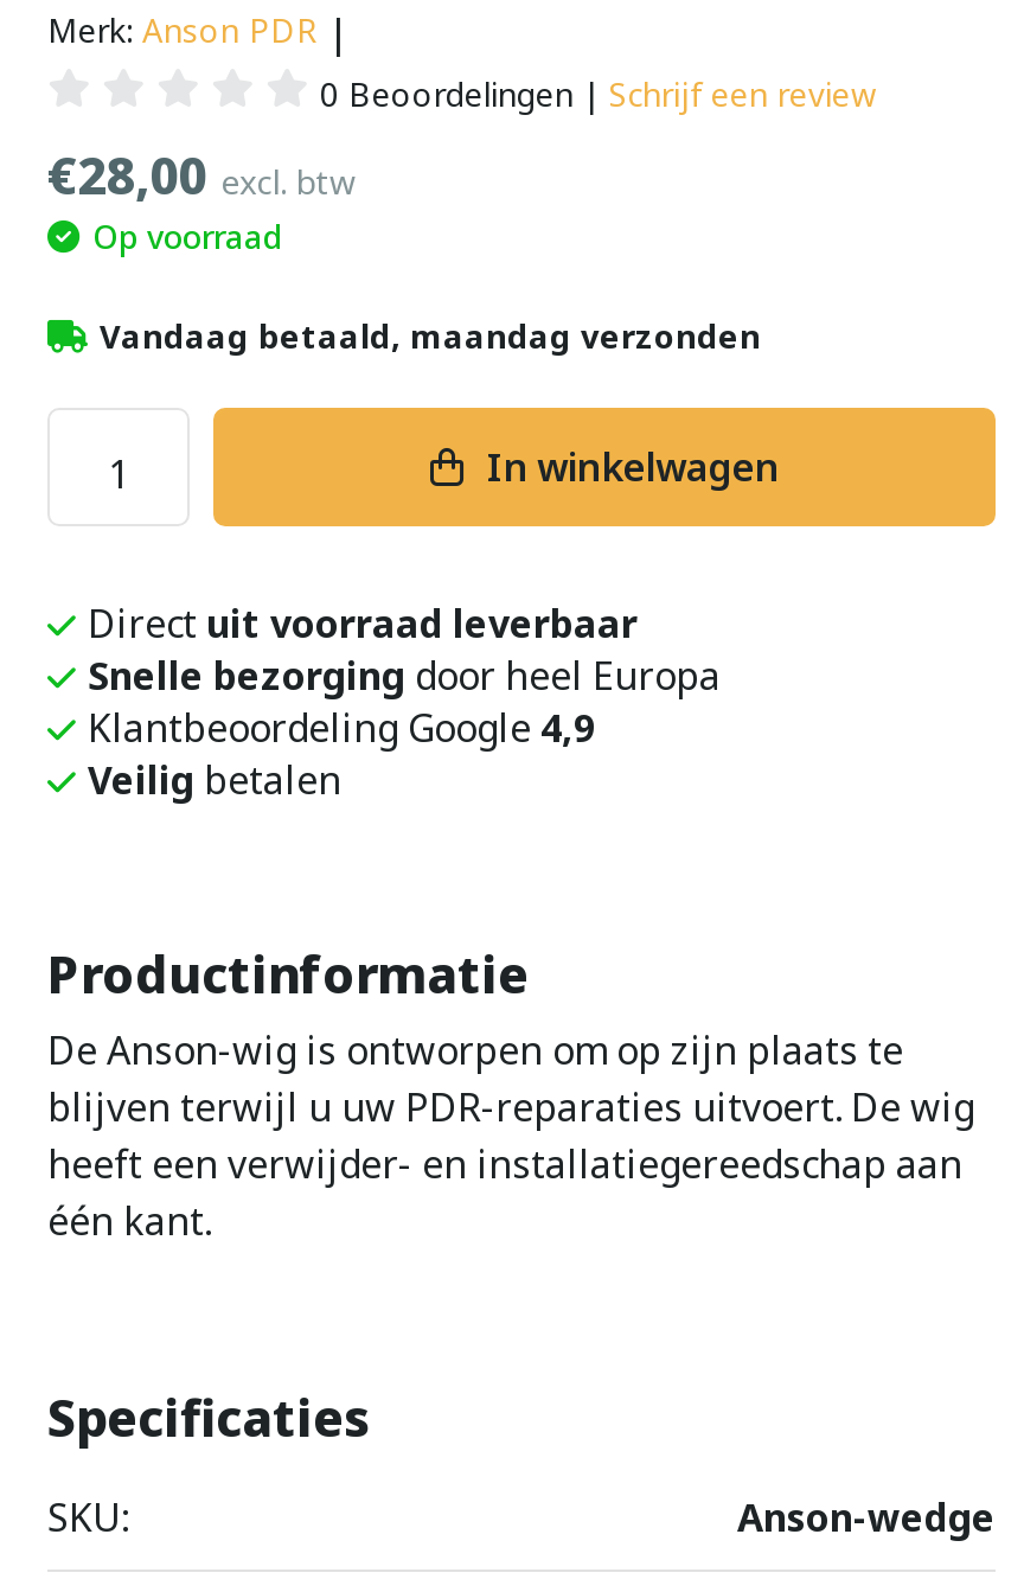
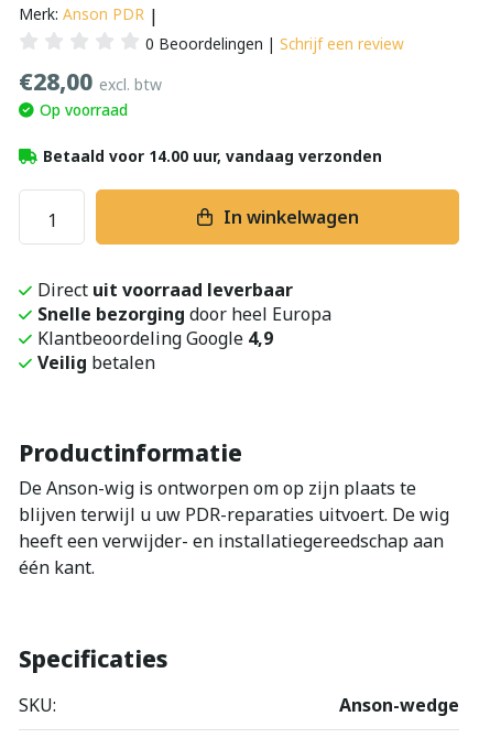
- Vandaag betaald, maandag verzonden
+ Betaald voor 14.00 uur, vandaag verzonden
